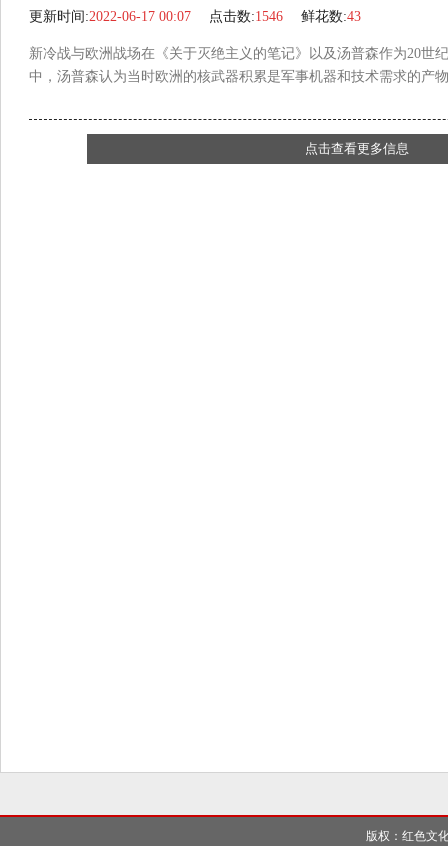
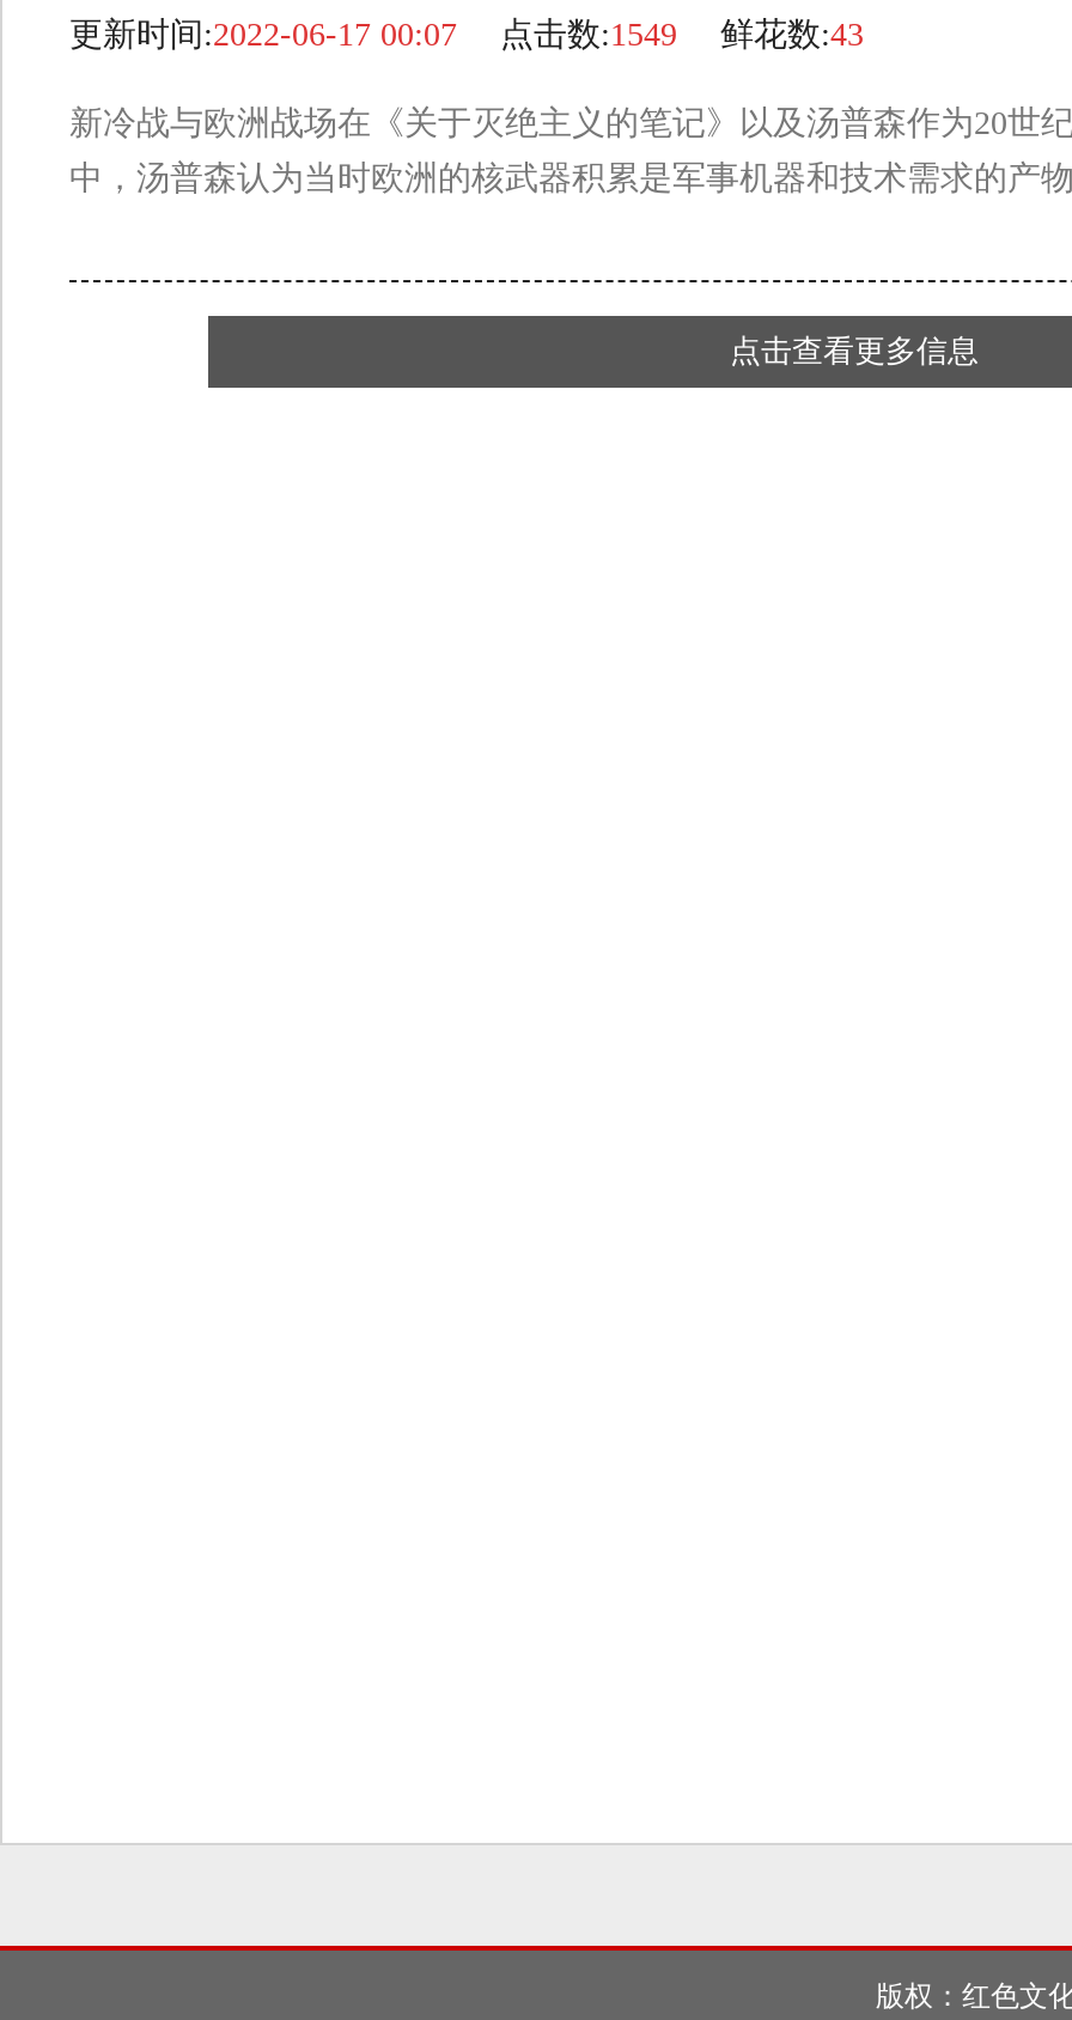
- 更新时间:2022-06-17 00:07 点击数:1546 鲜花数:43
+ 更新时间:2022-06-17 00:07 点击数:1549 鲜花数:43
